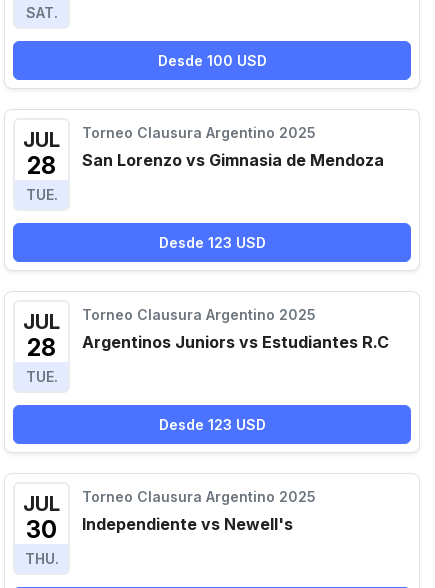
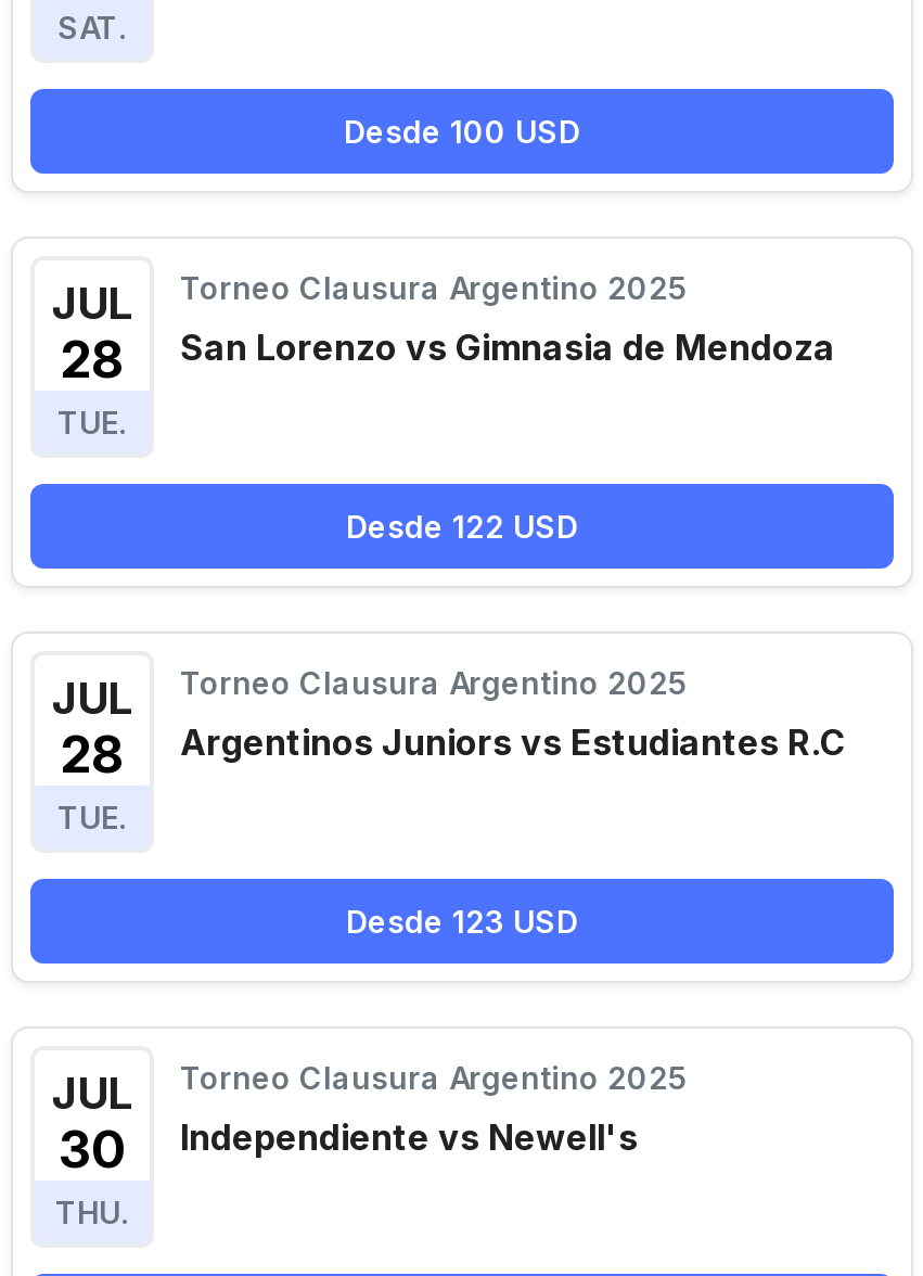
- Desde 123 USD
+ Desde 122 USD
